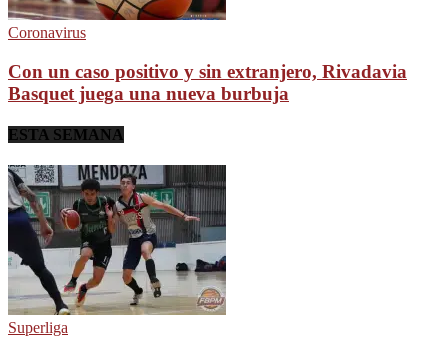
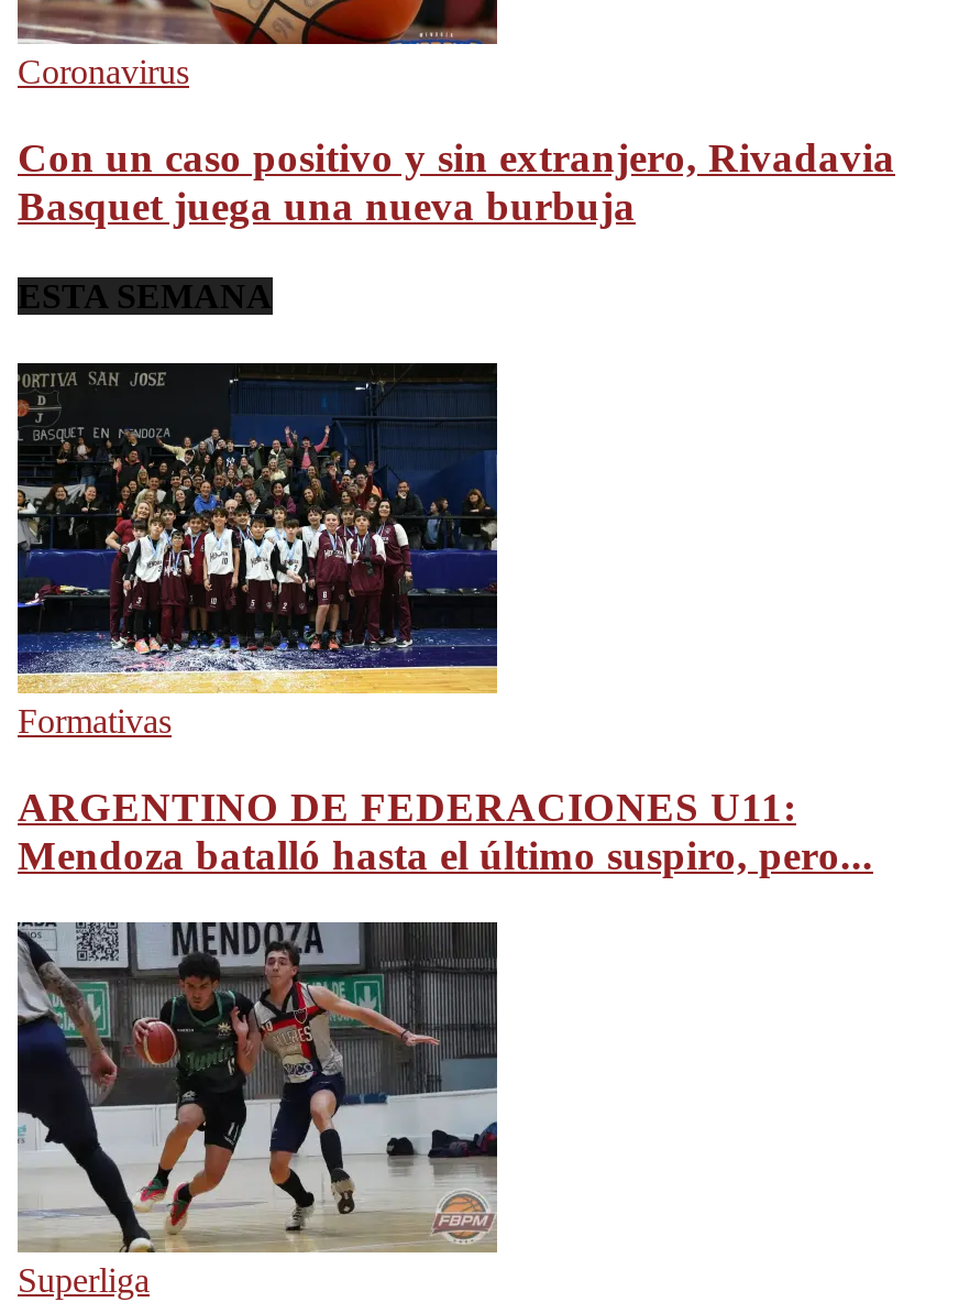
+ [image]
+ Formativas
+ ARGENTINO DE FEDERACIONES U11:
+ Mendoza batalló hasta el último suspiro, pero...
